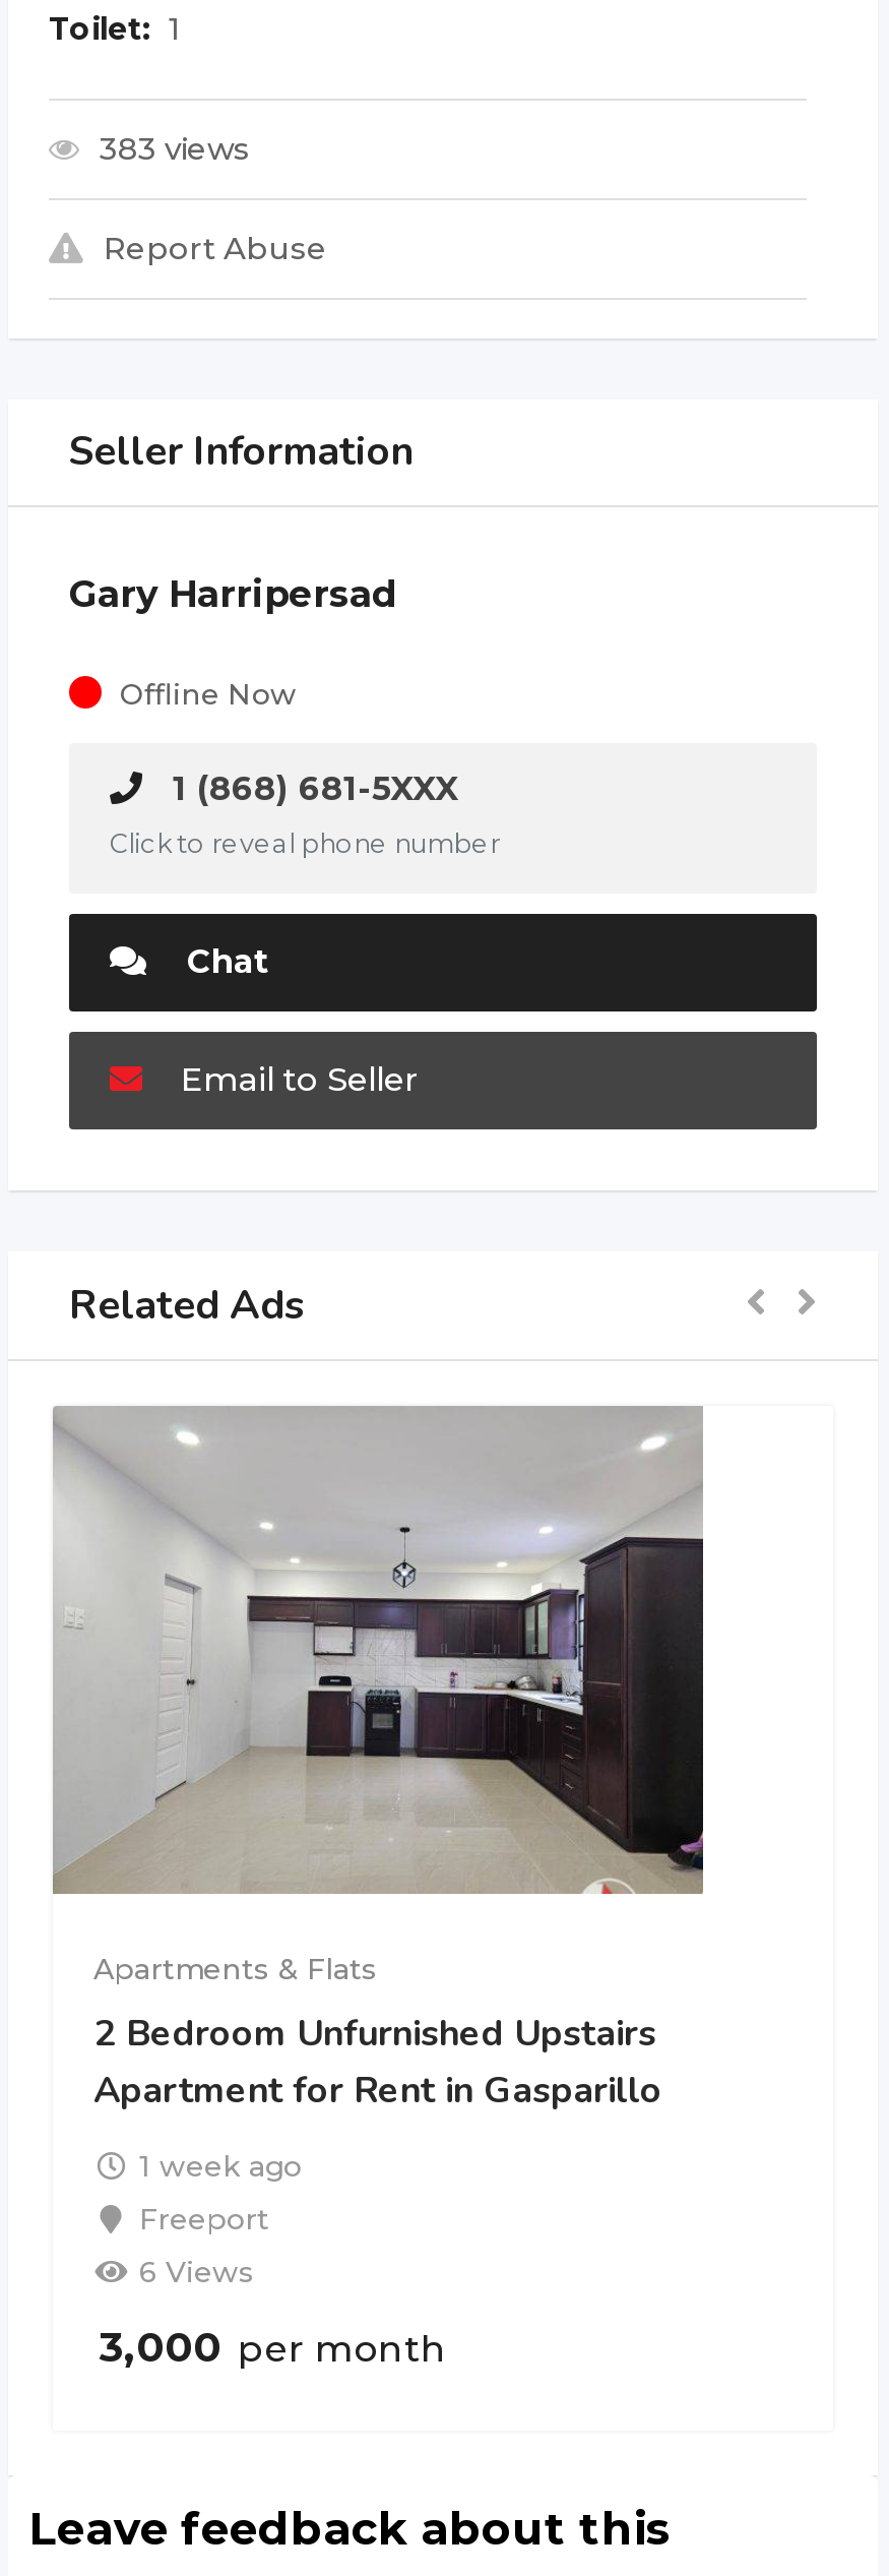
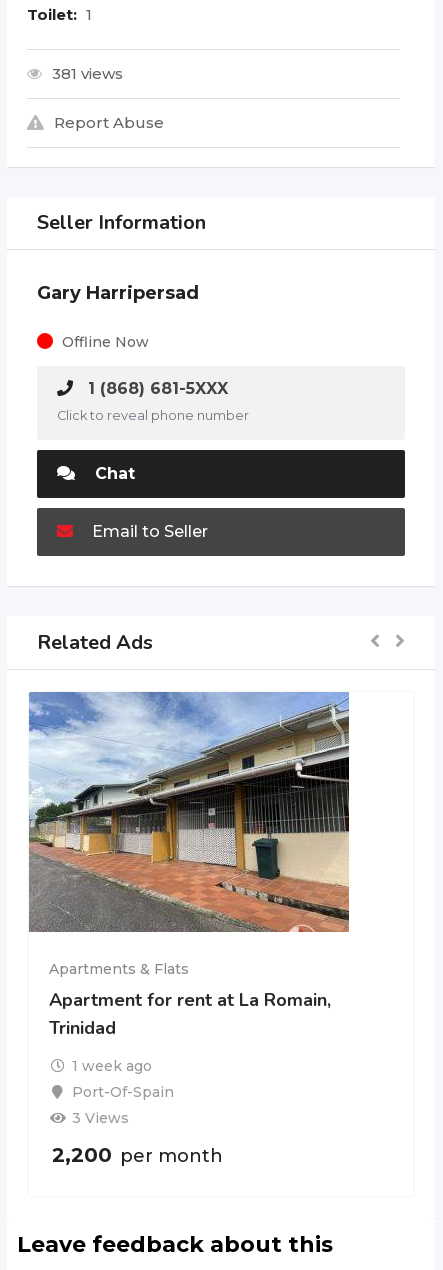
- 383 views
+ 381 views

- [image]
+ [image]

- 2 Bedroom Unfurnished Upstairs
- Apartment for Rent in Gasparillo
+ Apartment for rent at La Romain,
+ Trinidad

- Freeport
- 6 Views
+ Port-Of-Spain
+ 3 Views

- 3,000 per month
+ 2,200 per month
